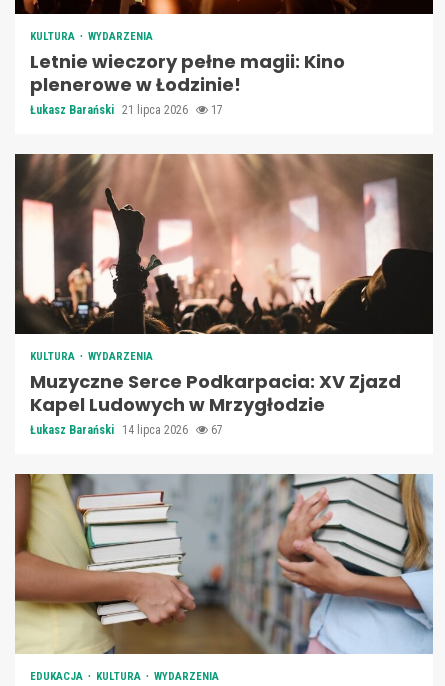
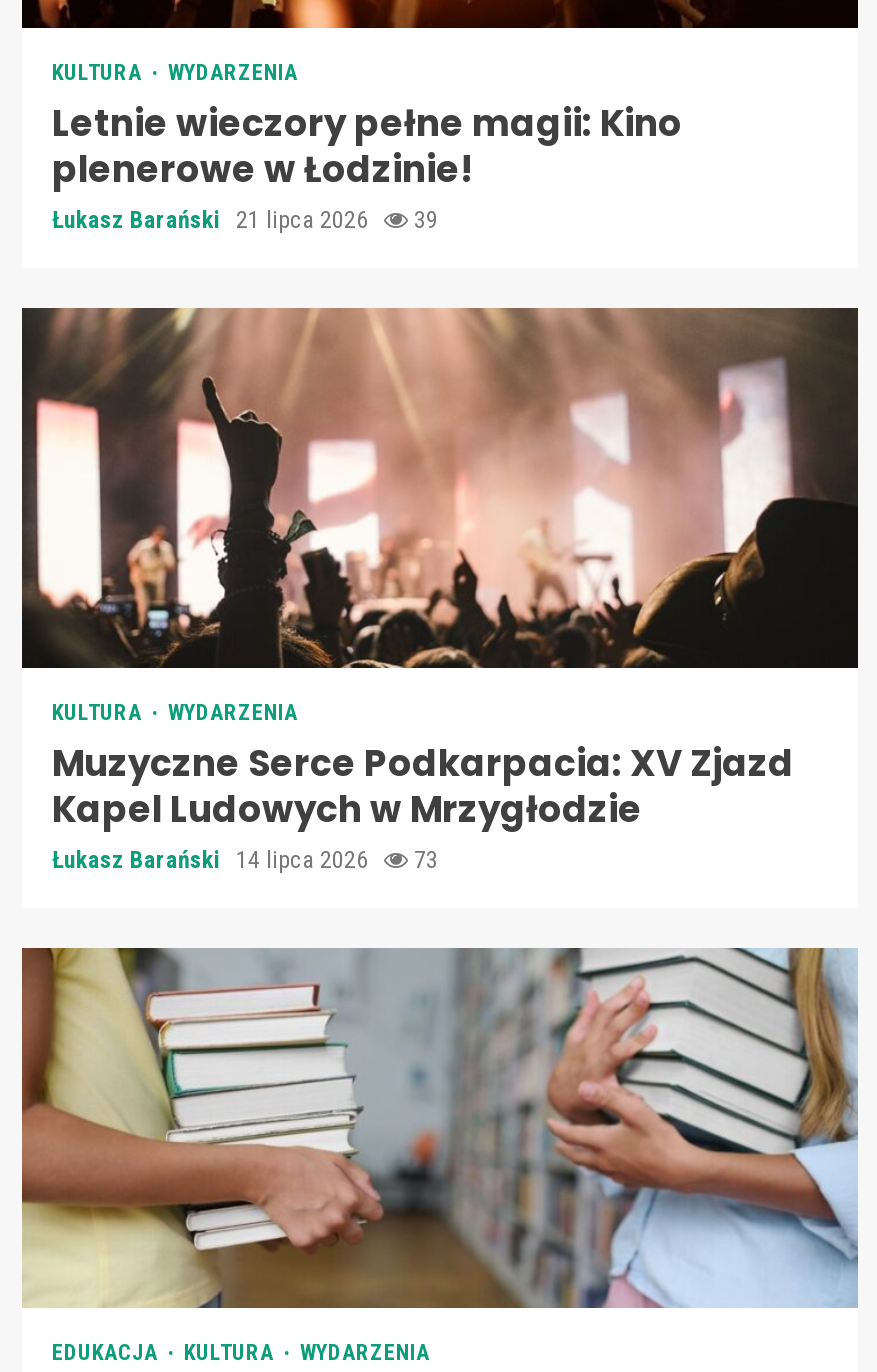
- Łukasz Barański 21 lipca 2026 17
+ Łukasz Barański 21 lipca 2026 39

- Łukasz Barański 14 lipca 2026 67
+ Łukasz Barański 14 lipca 2026 73
